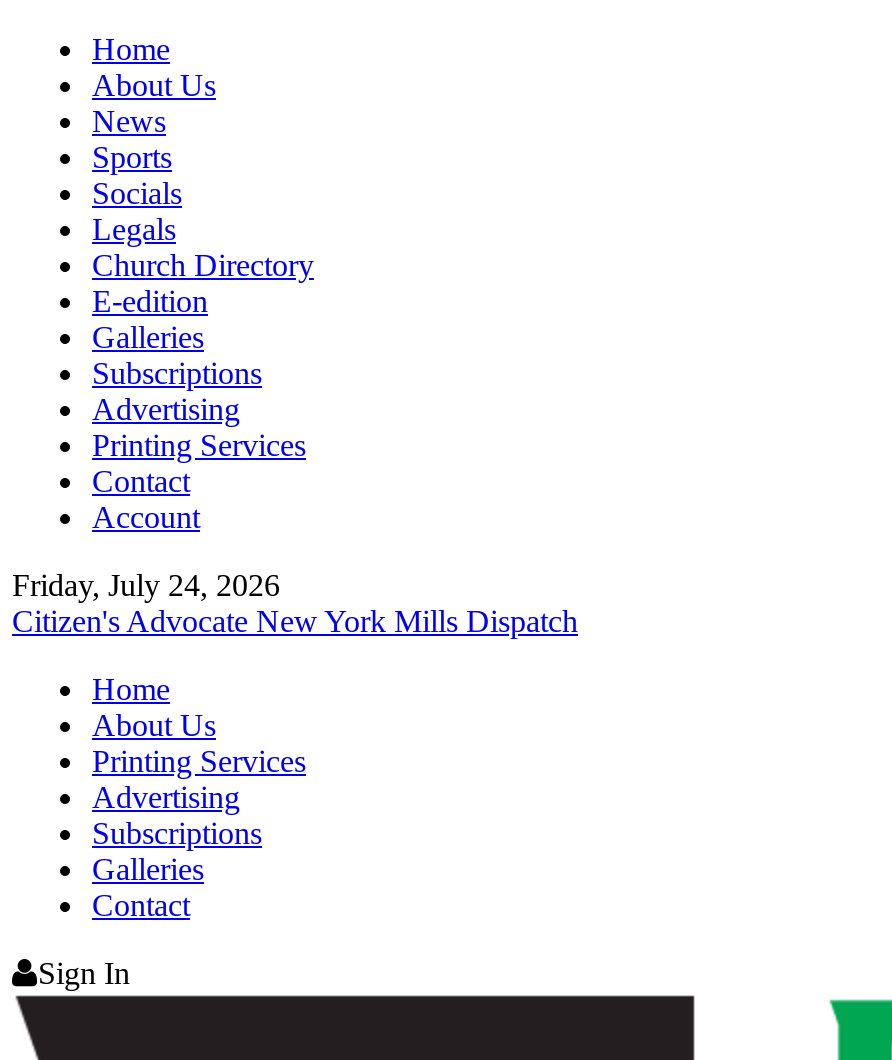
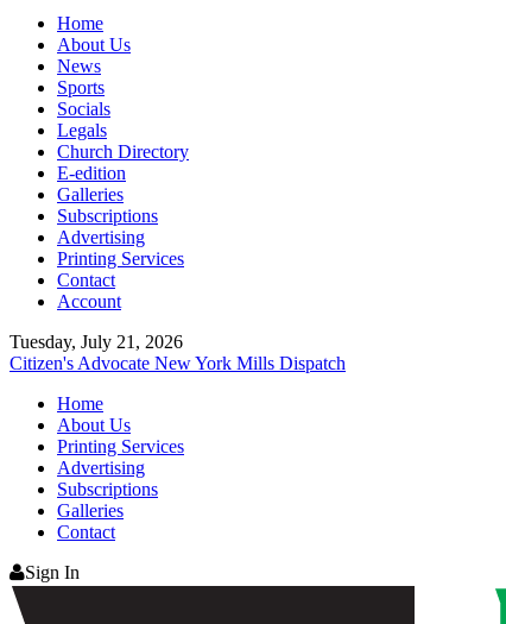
- Friday, July 24, 2026
+ Tuesday, July 21, 2026
